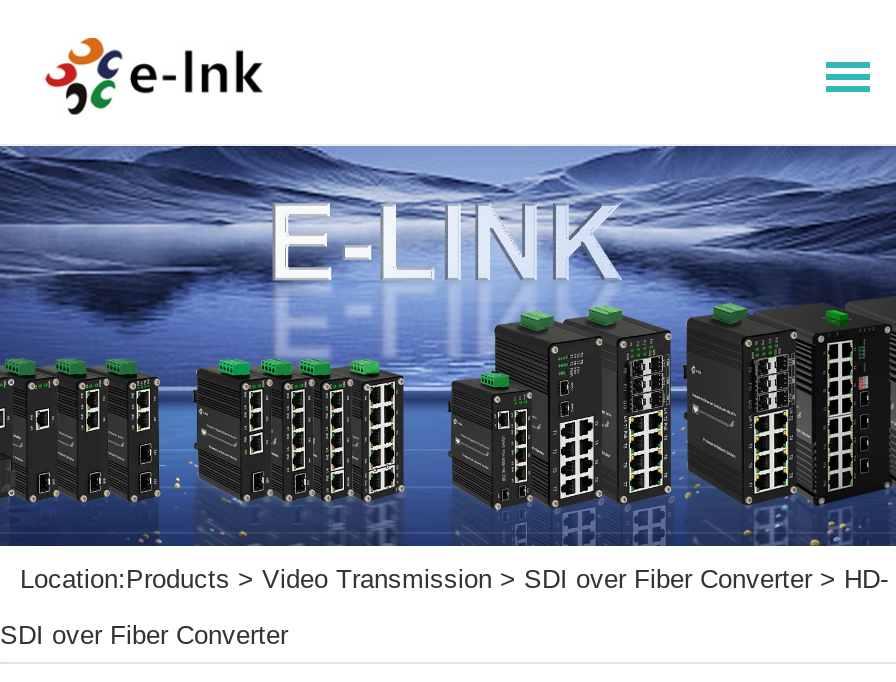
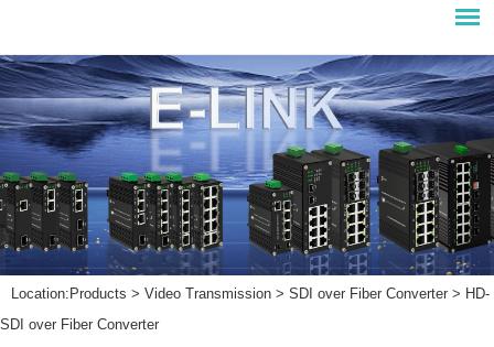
- [image]
